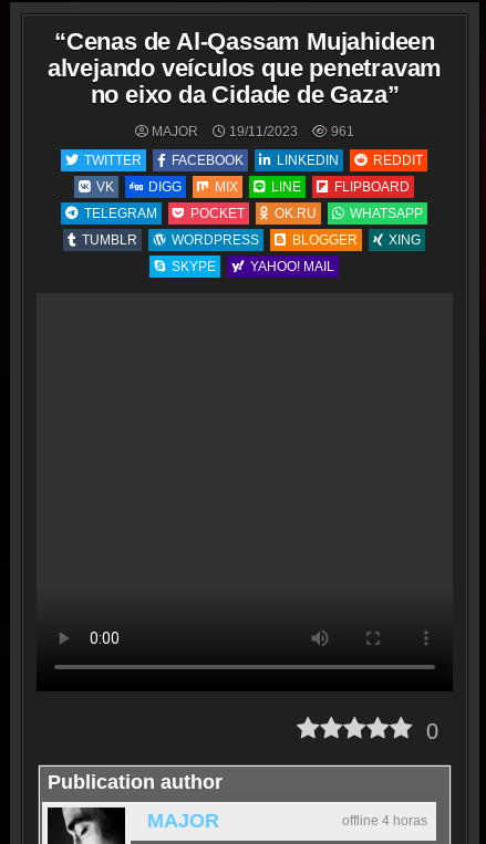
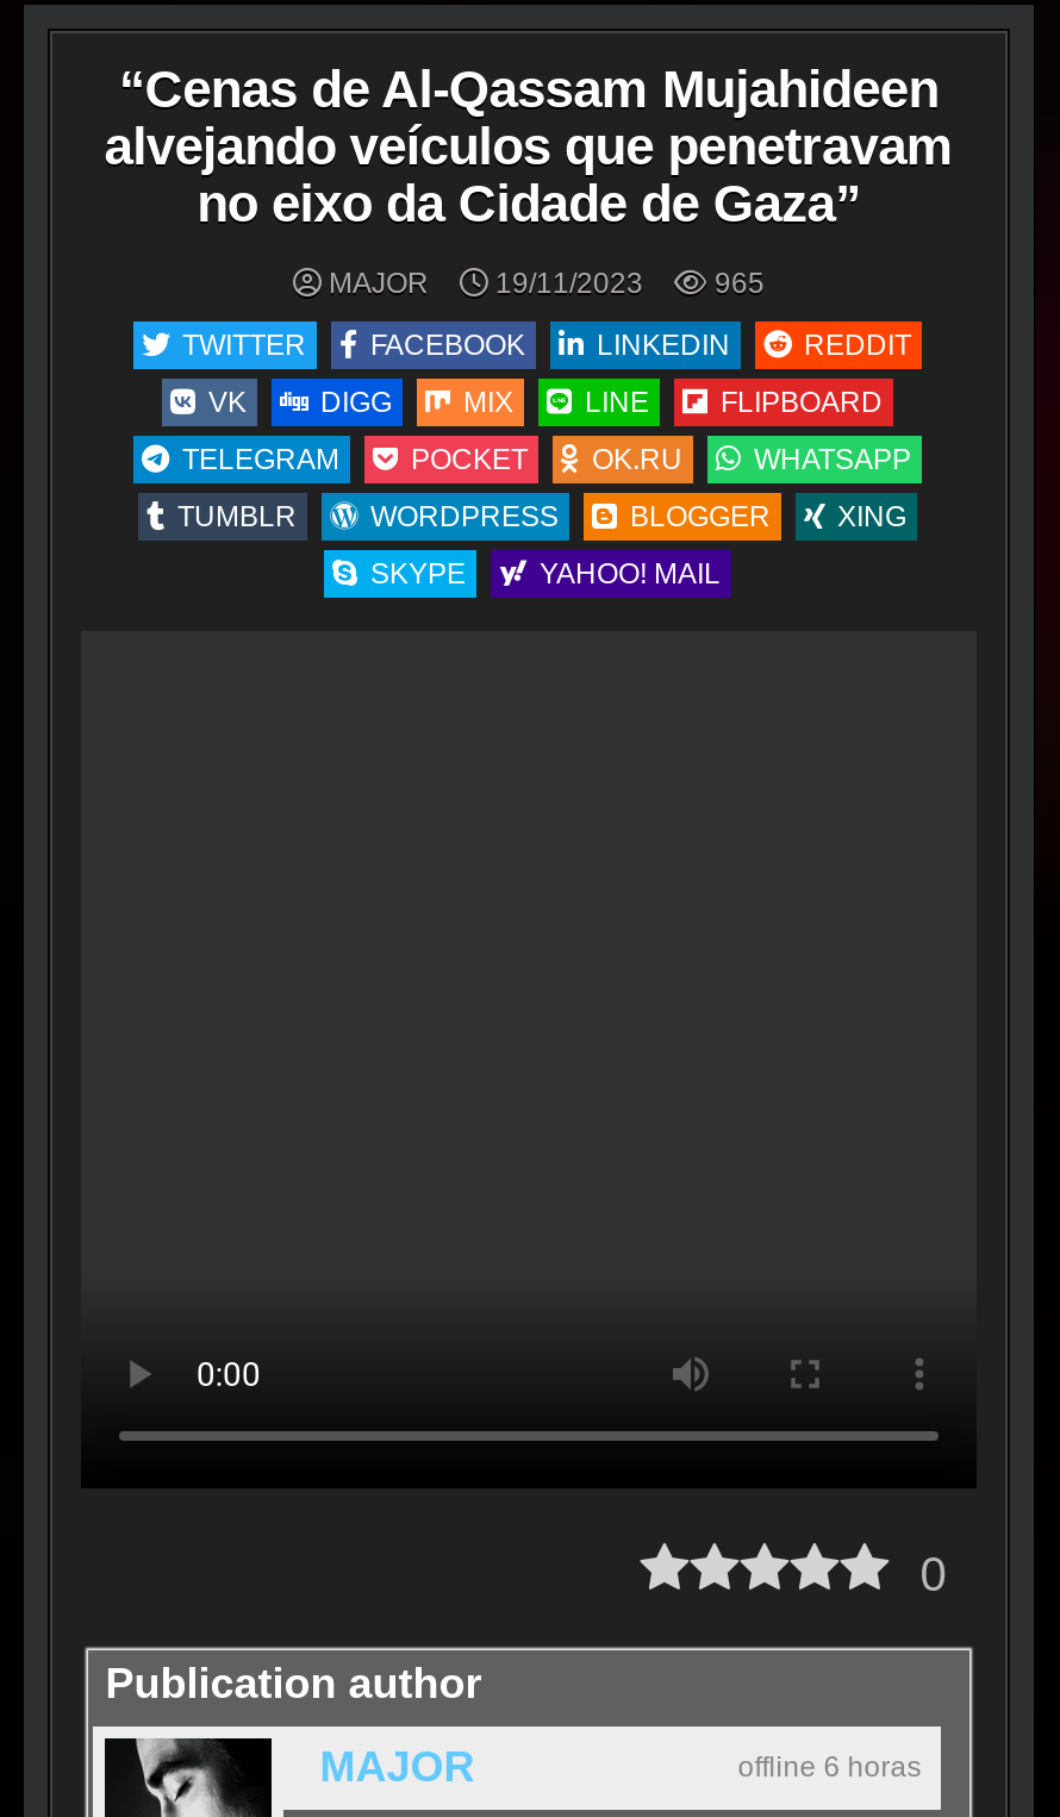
- 961
+ 965

- offline 4 horas
+ offline 6 horas
